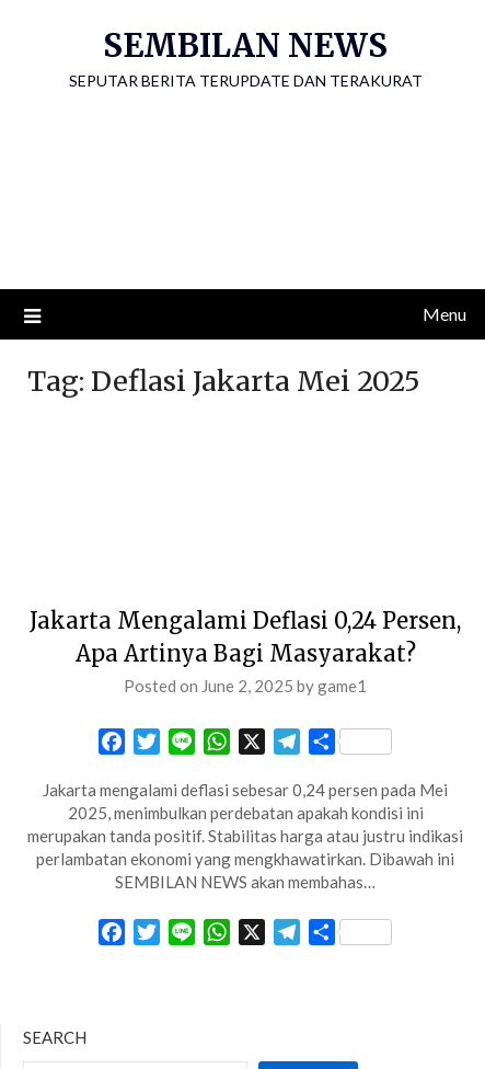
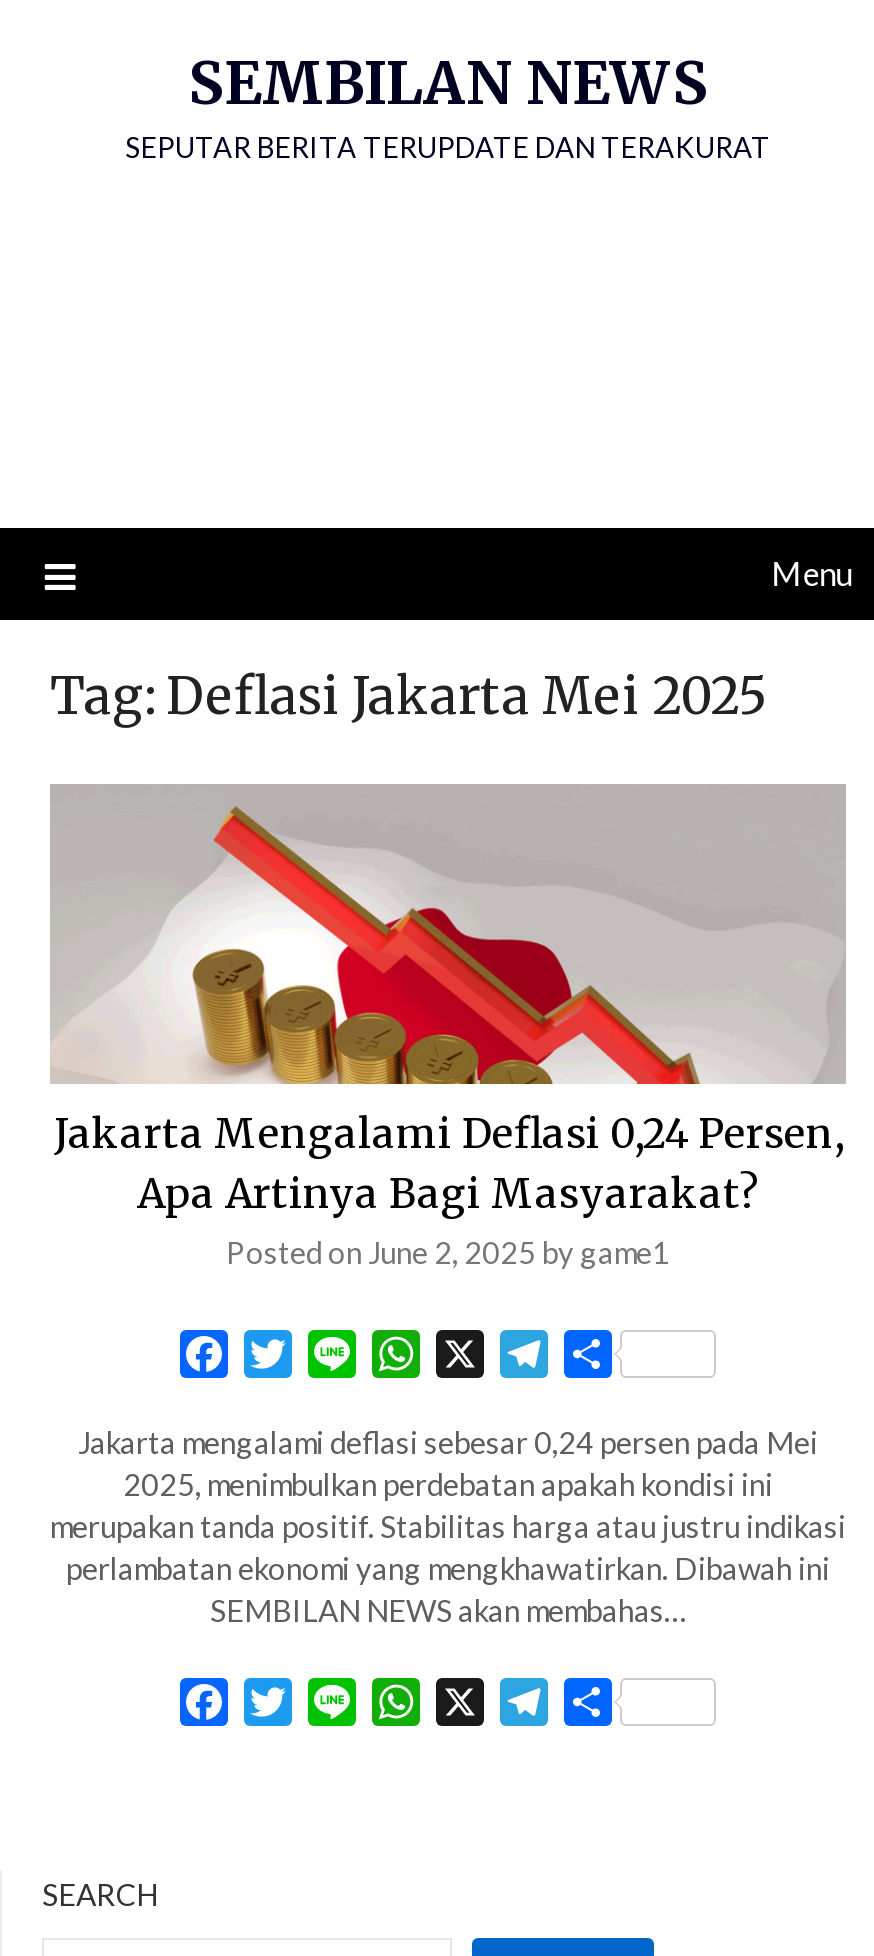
+ [image]
